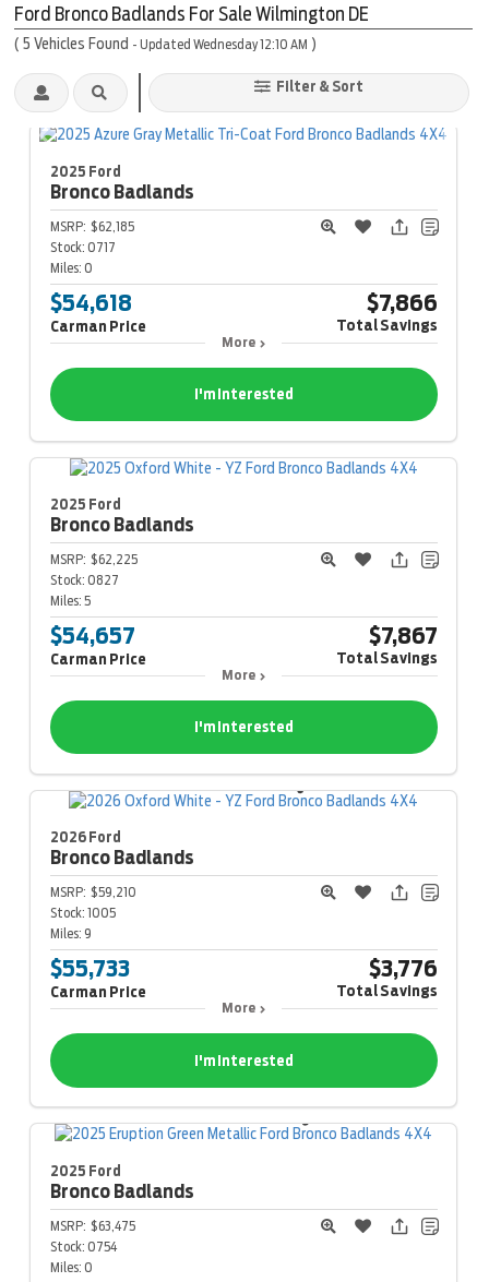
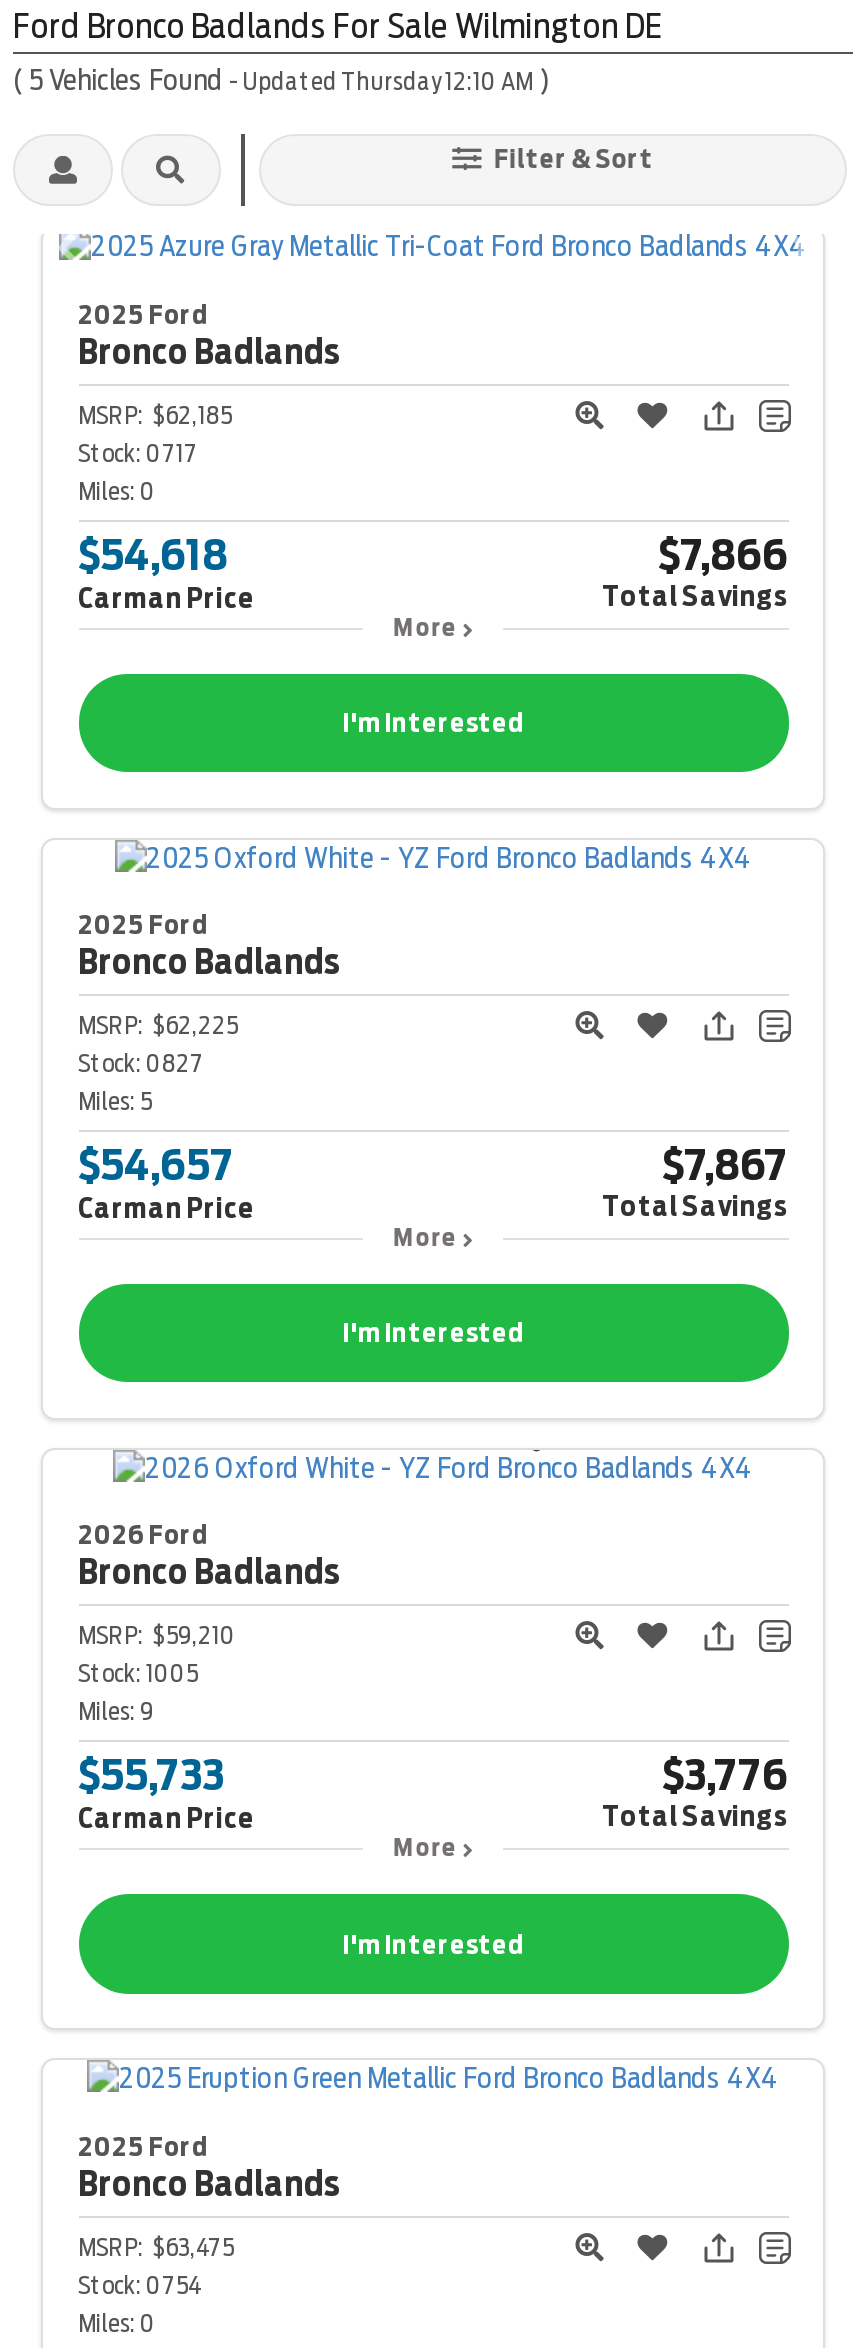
- (5 Vehicles Found - Updated Wednesday 12:10 AM)
+ (5 Vehicles Found - Updated Thursday 12:10 AM)
